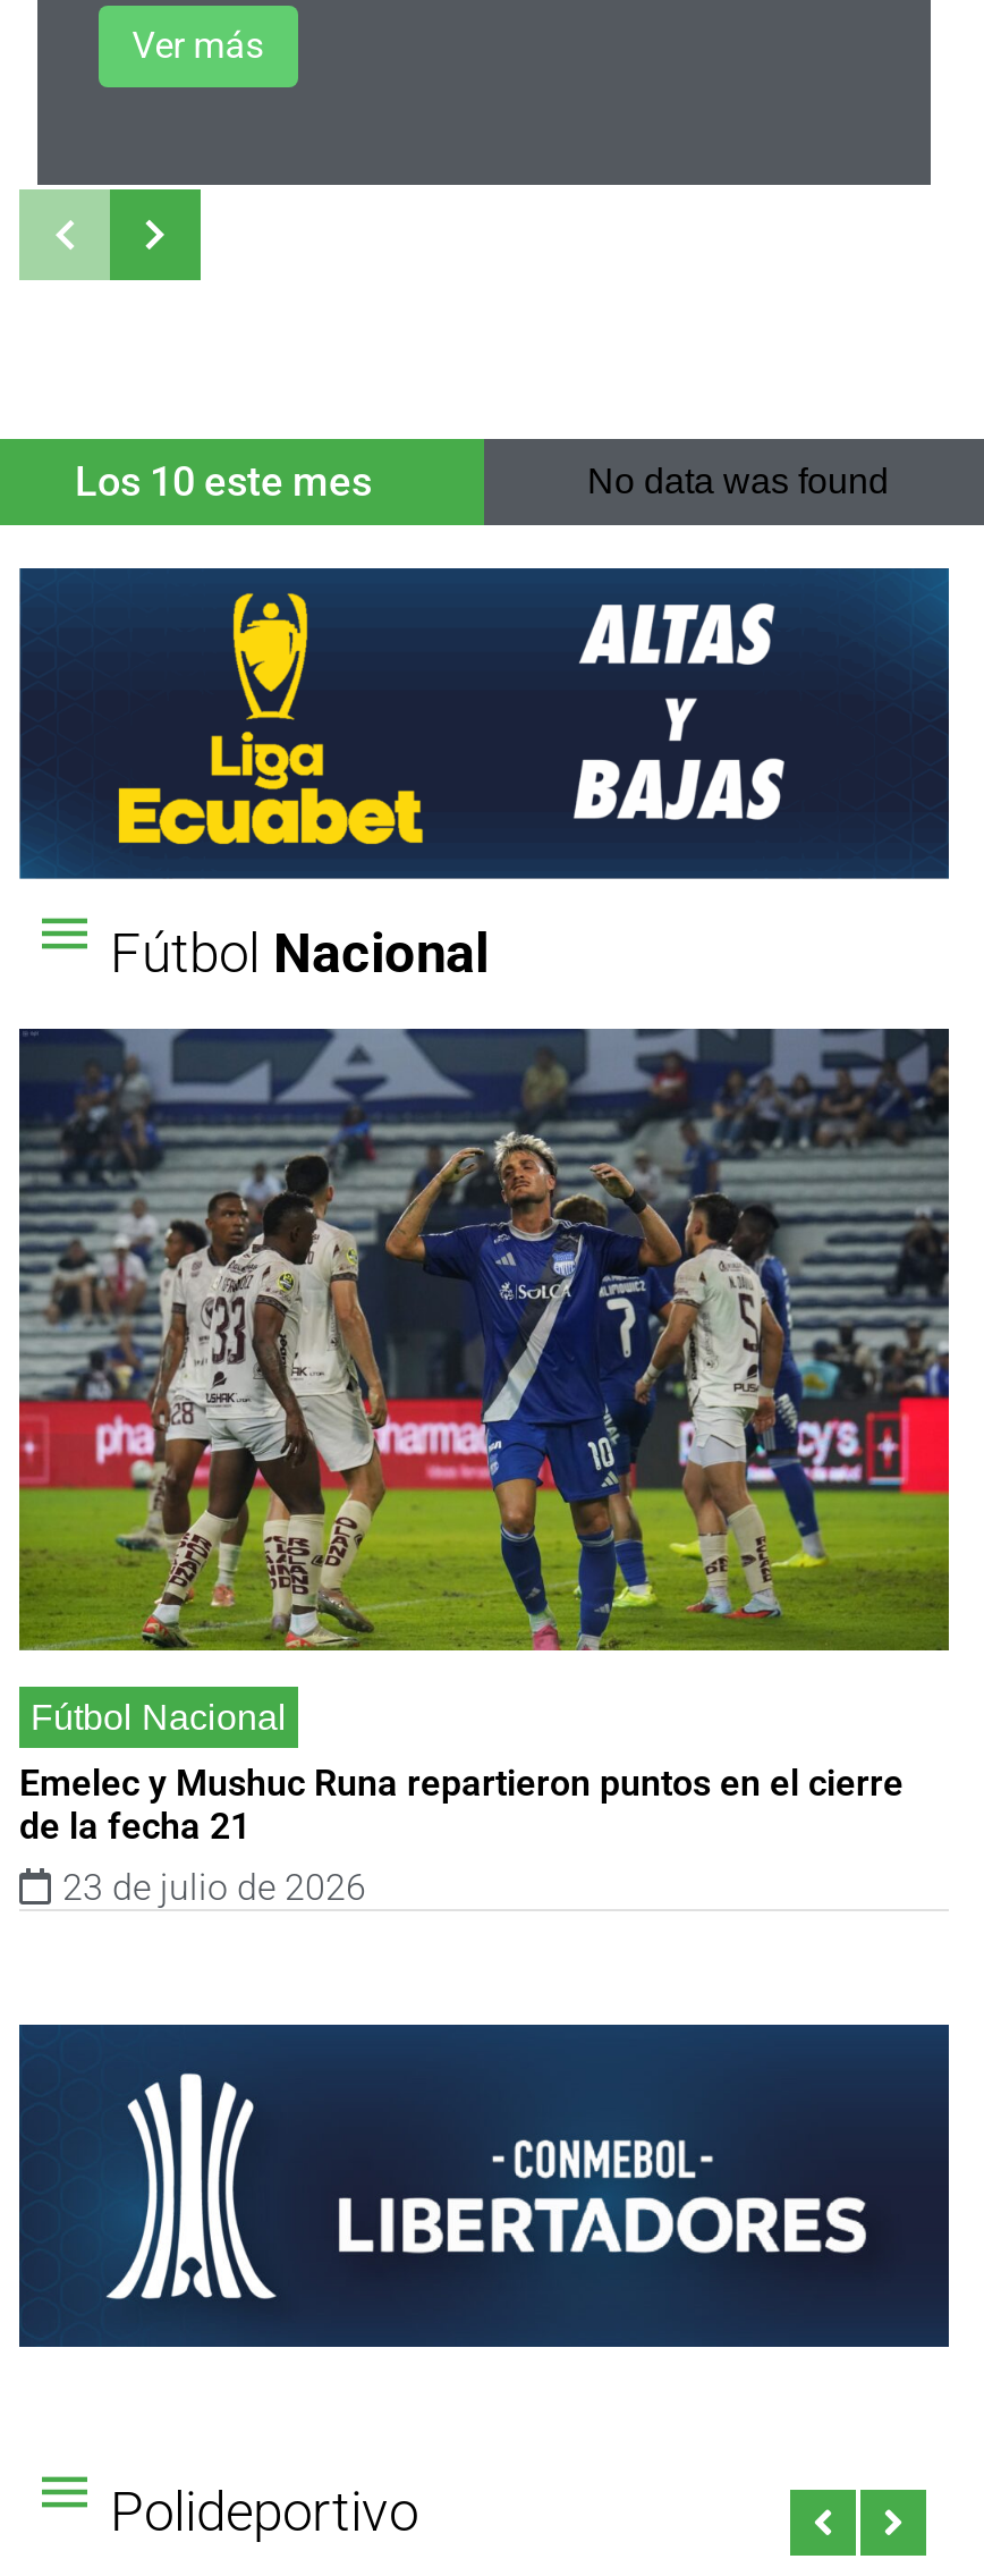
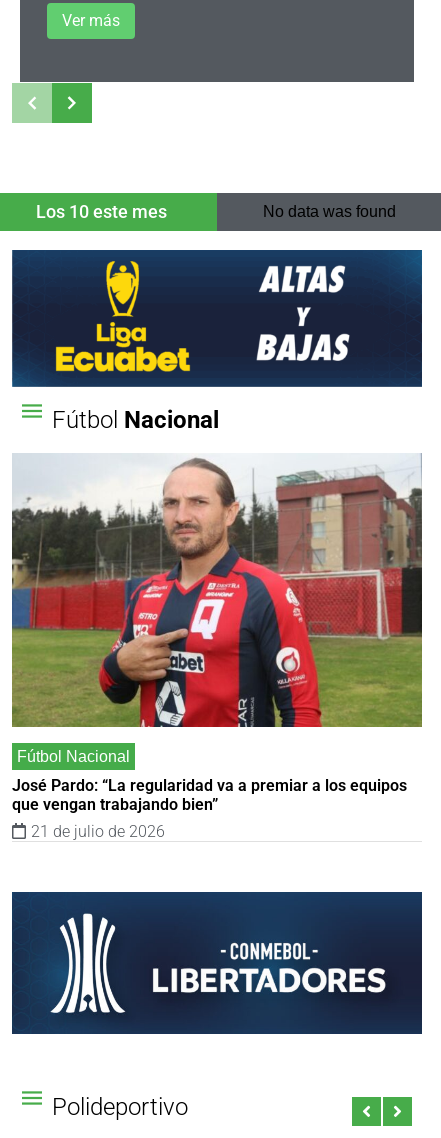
- [image]
+ [image]

- Emelec y Mushuc Runa repartieron puntos en el cierre
- de la fecha 21
- 23 de julio de 2026
+ José Pardo: “La regularidad va a premiar a los equipos
+ que vengan trabajando bien”
+ 21 de julio de 2026
